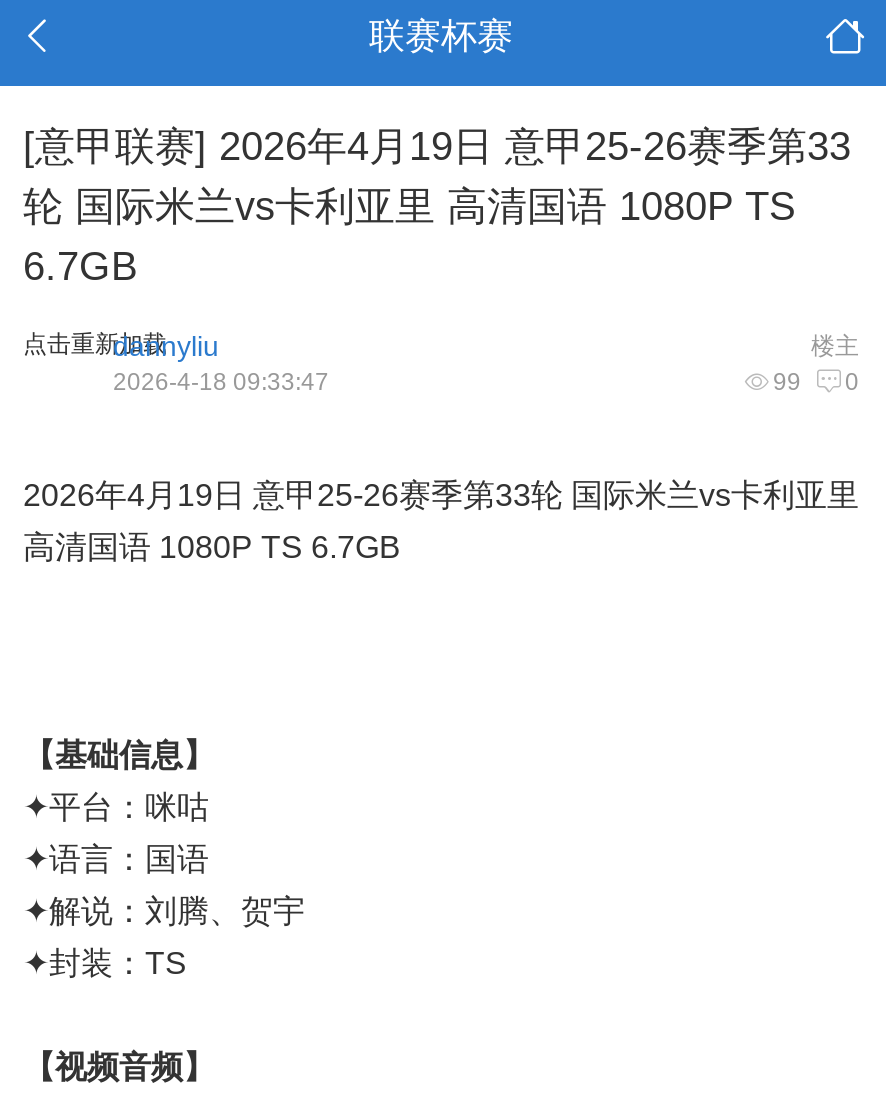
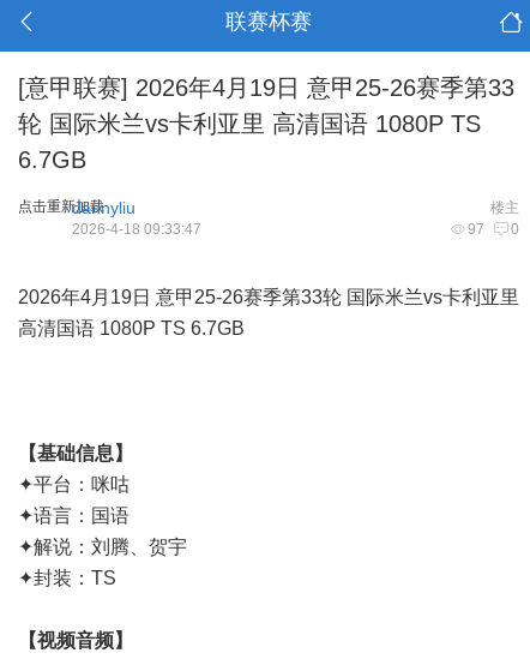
- 99 0
+ 97 0
